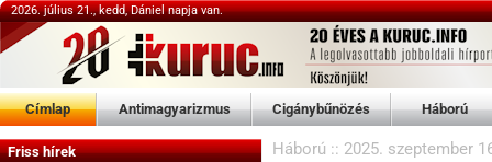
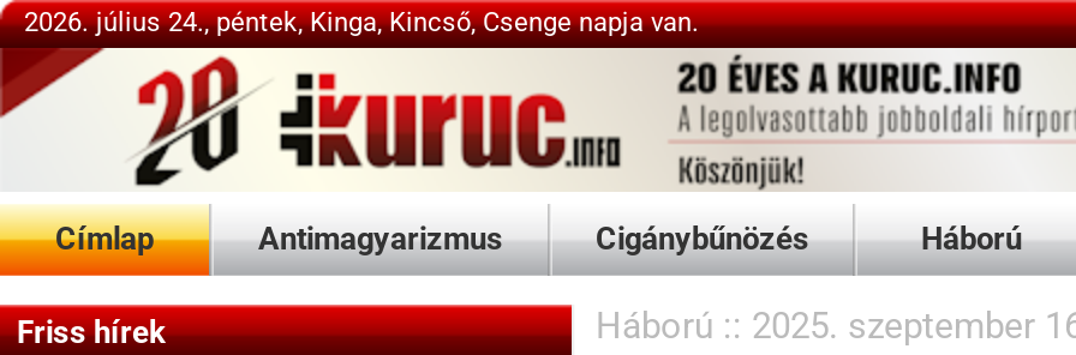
- 2026. július 21., kedd, Dániel napja van.
+ 2026. július 24., péntek, Kinga, Kincső, Csenge napja van.
